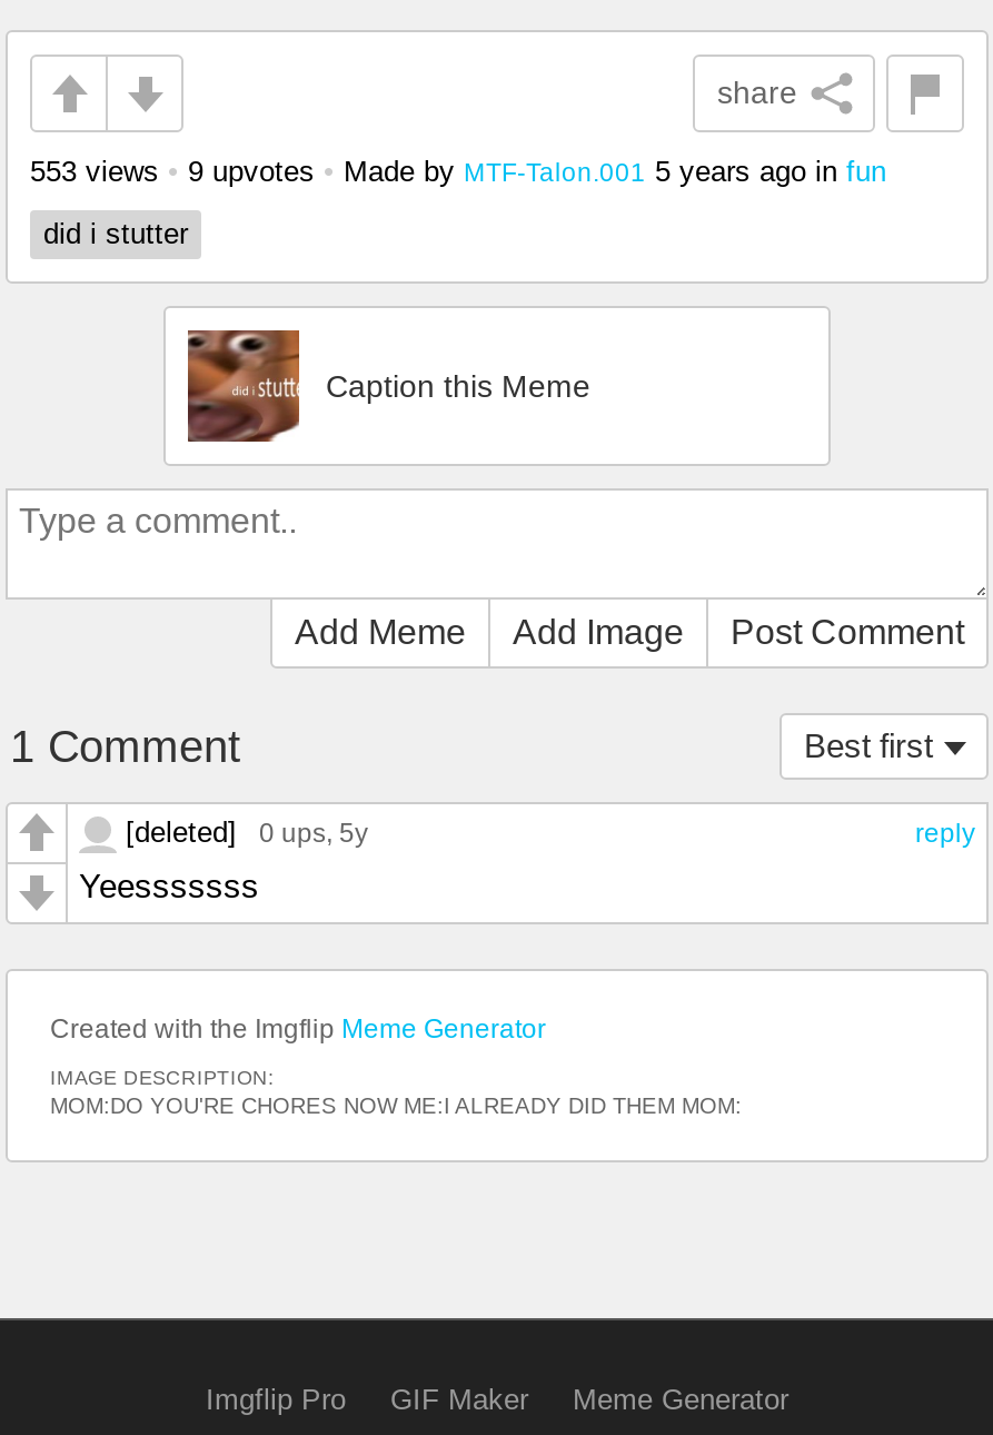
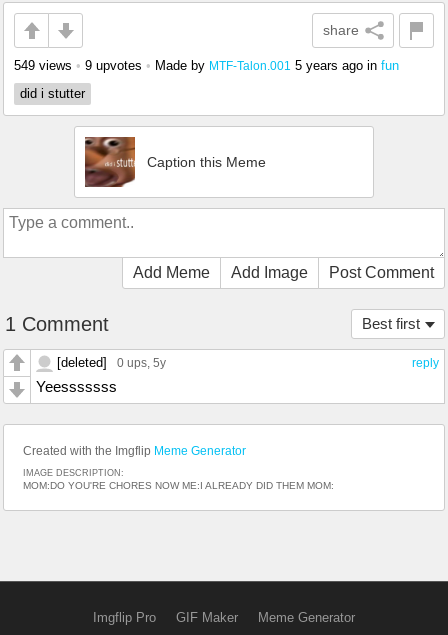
- 553 views • 9 upvotes • Made by MTF-Talon.001 5 years ago in fun
+ 549 views • 9 upvotes • Made by MTF-Talon.001 5 years ago in fun
